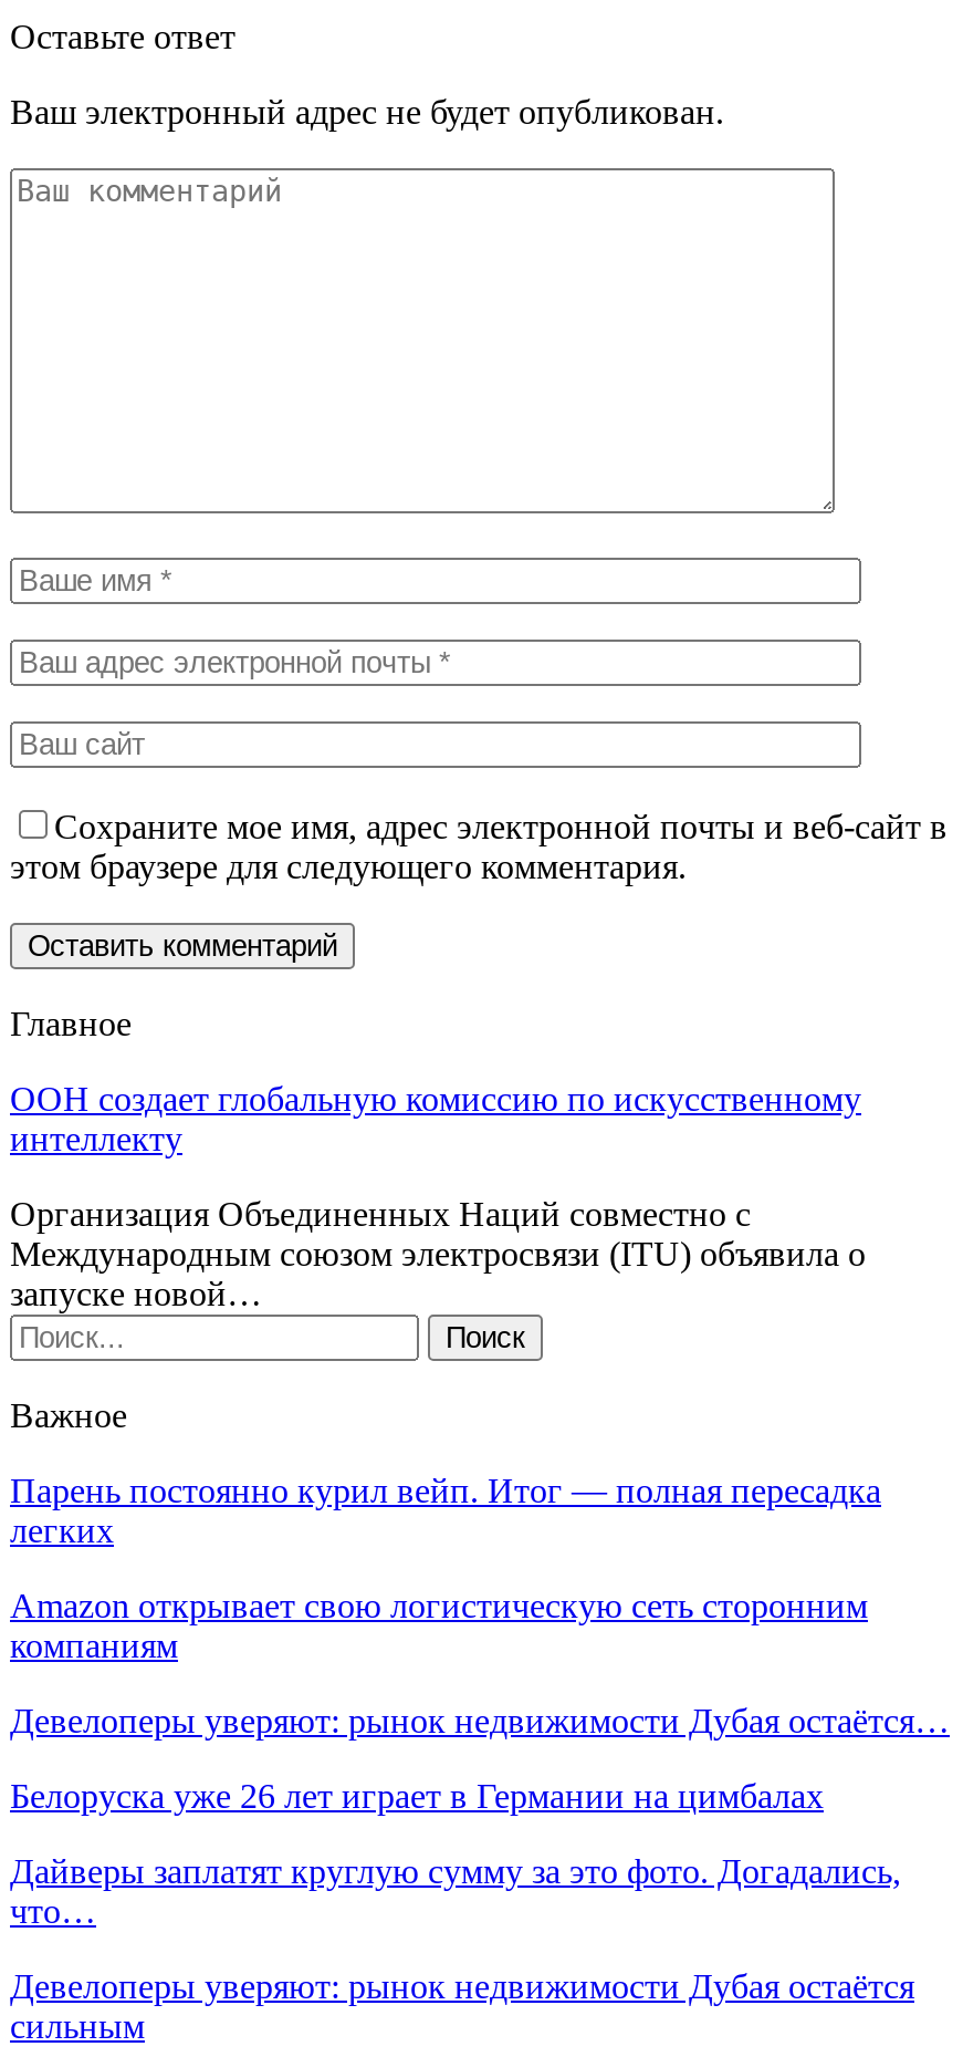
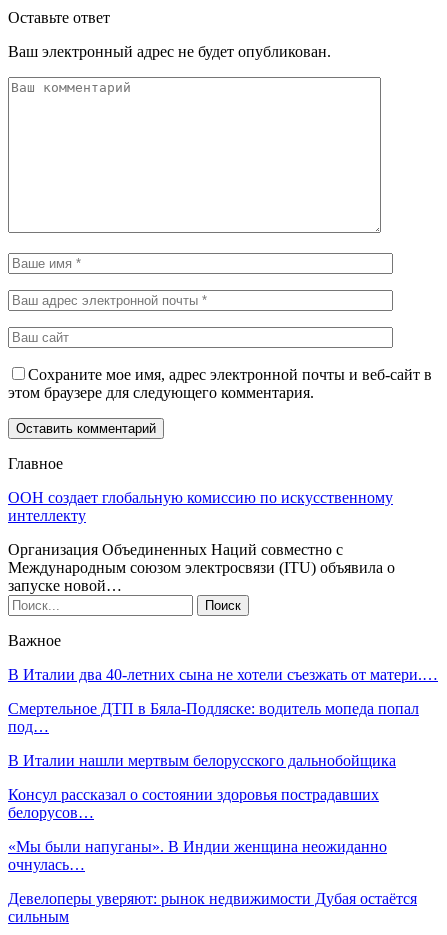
- Парень постоянно курил вейп. Итог — полная пересадка
- легких
+ В Италии два 40-летних сына не хотели съезжать от матери.…

- Amazon открывает свою логистическую сеть сторонним
- компаниям
+ Смертельное ДТП в Бяла-Подляске: водитель мопеда попал
+ под…

- Девелоперы уверяют: рынок недвижимости Дубая остаётся…
+ В Италии нашли мертвым белорусского дальнобойщика

- Белоруска уже 26 лет играет в Германии на цимбалах
+ Консул рассказал о состоянии здоровья пострадавших
+ белорусов…

- Дайверы заплатят круглую сумму за это фото. Догадались,
- что…
+ «Мы были напуганы». В Индии женщина неожиданно
+ очнулась…
